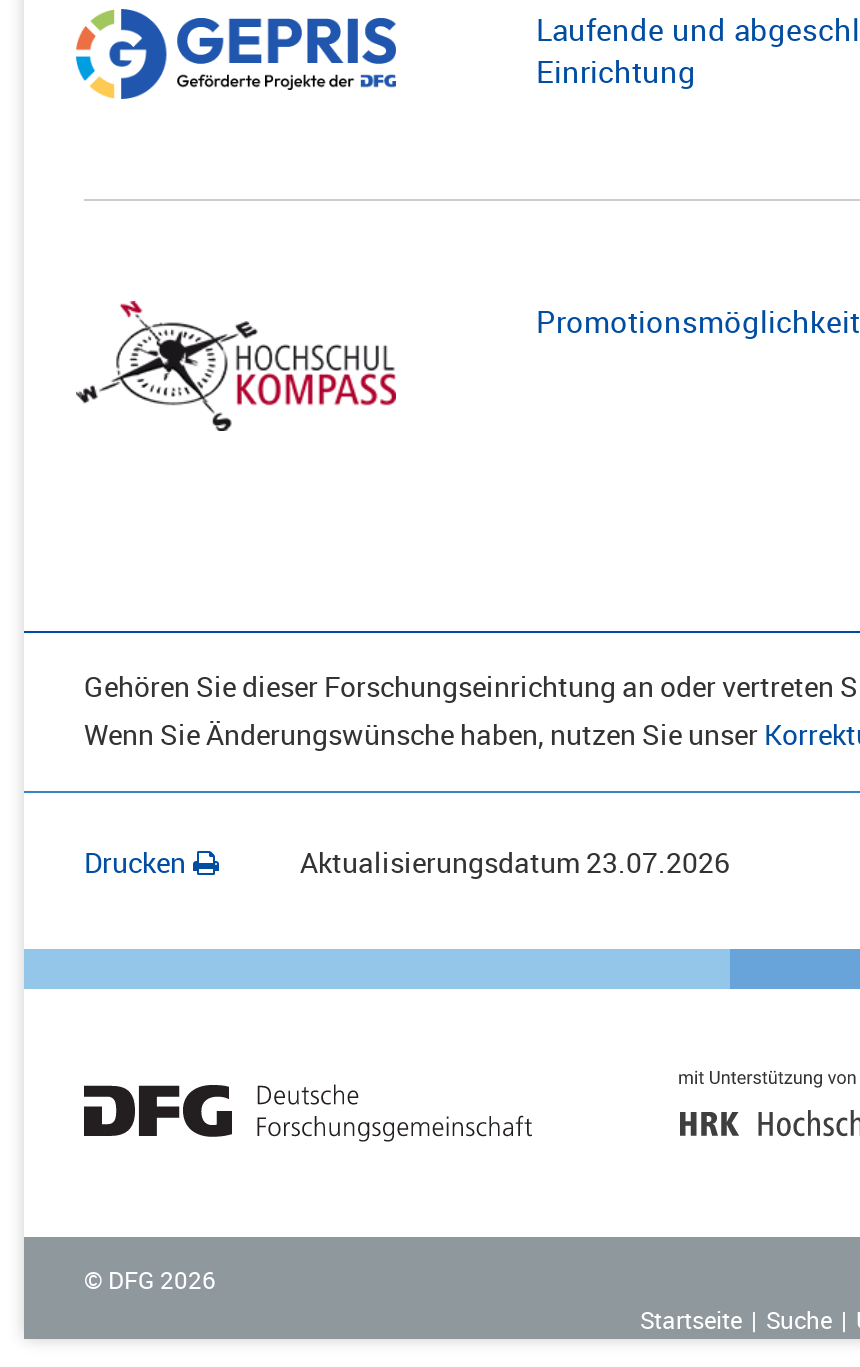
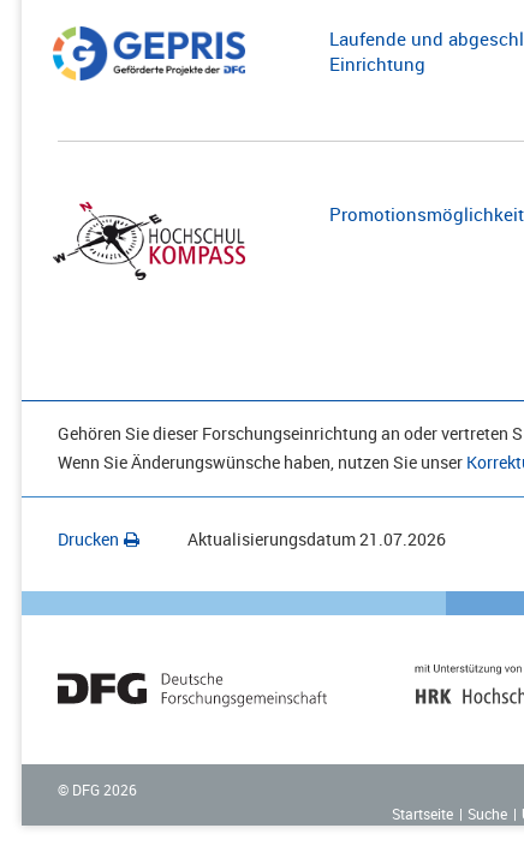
- Aktualisierungsdatum 23.07.2026
+ Aktualisierungsdatum 21.07.2026
